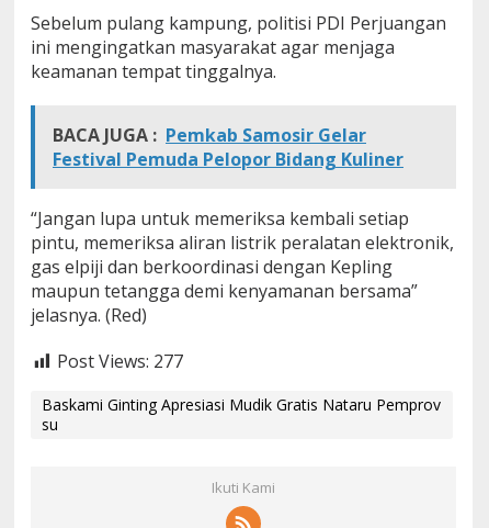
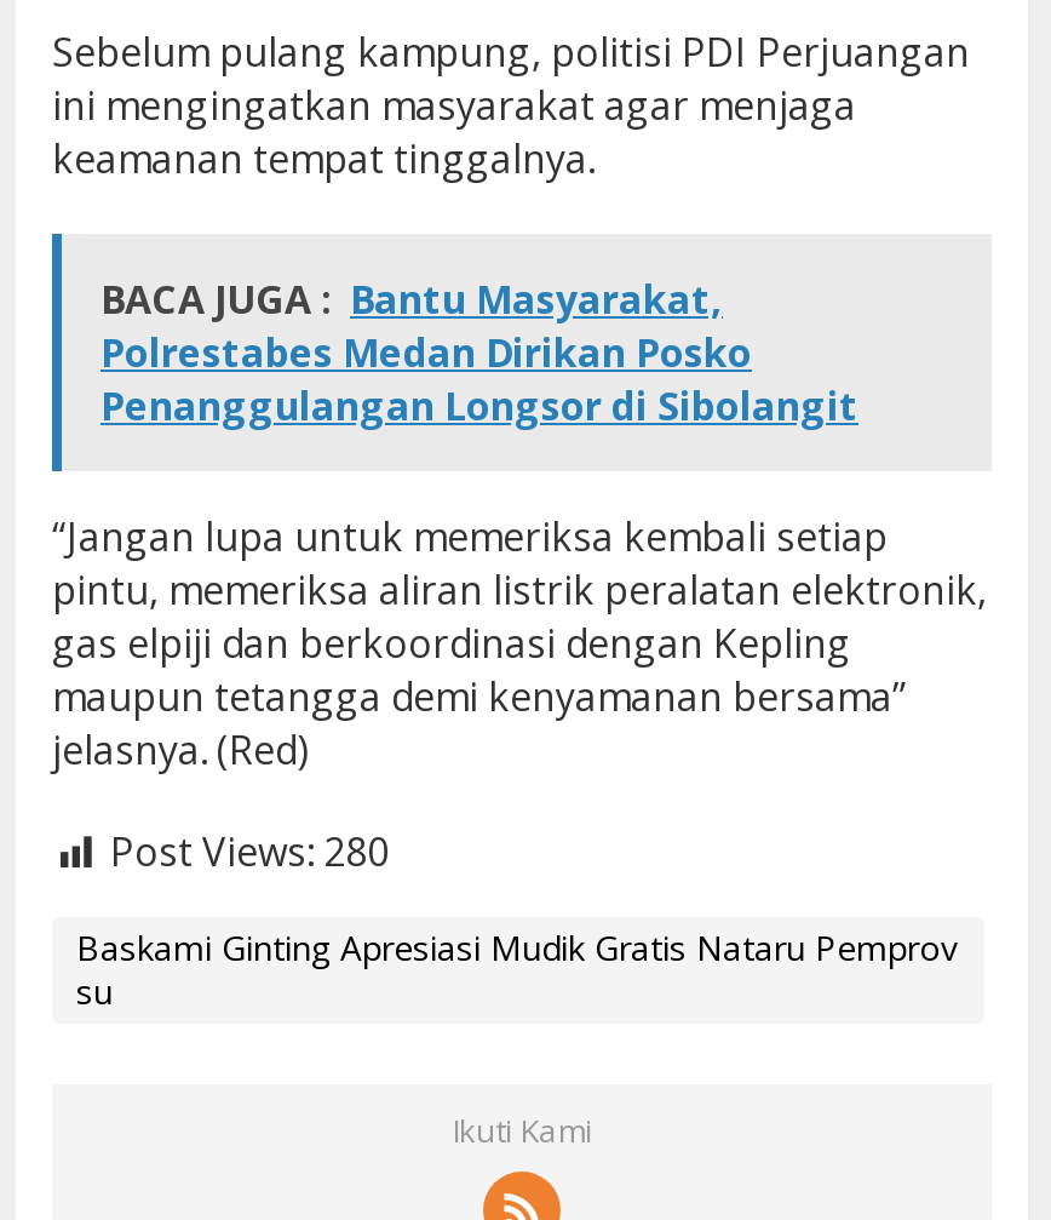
- BACA JUGA : Pemkab Samosir Gelar
- Festival Pemuda Pelopor Bidang Kuliner
+ BACA JUGA : Bantu Masyarakat,
+ Polrestabes Medan Dirikan Posko
+ Penanggulangan Longsor di Sibolangit

- Post Views: 277
+ Post Views: 280
